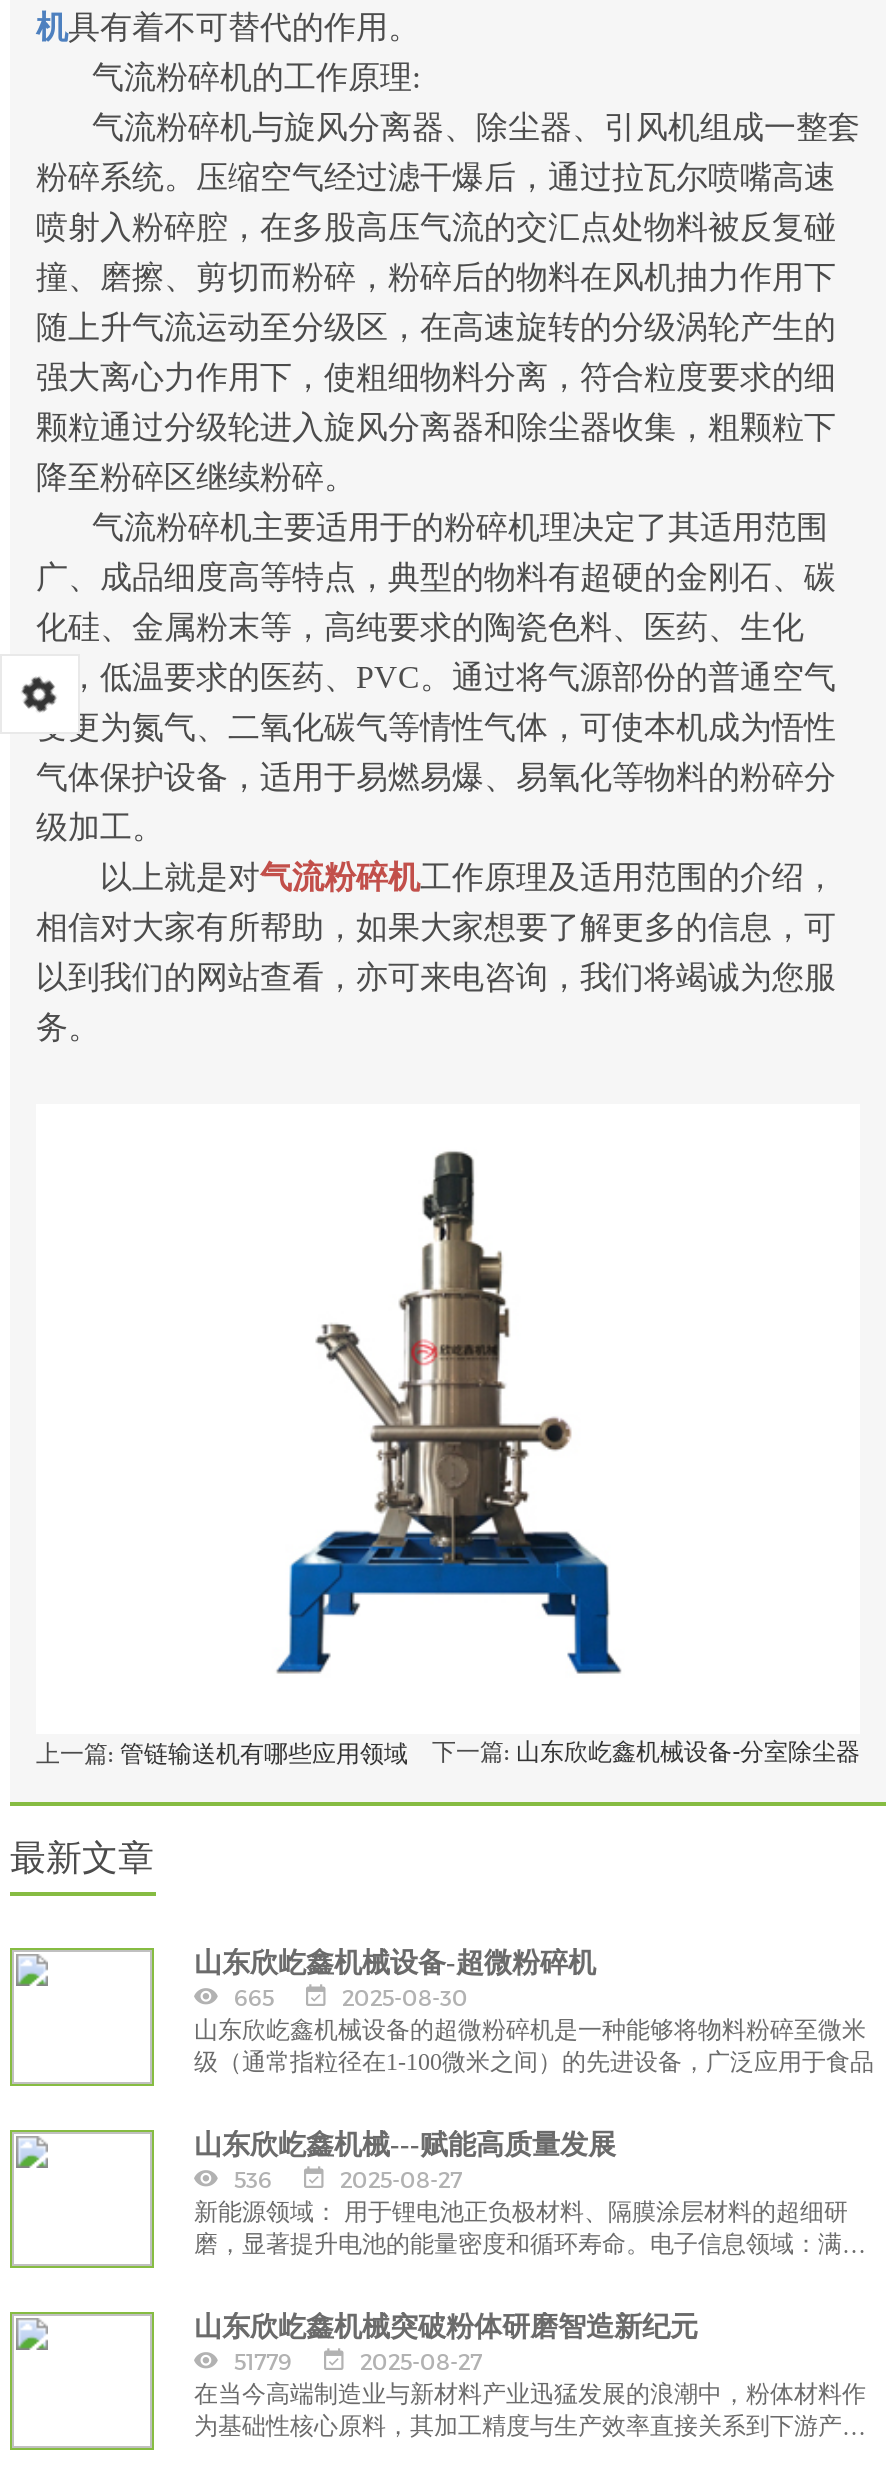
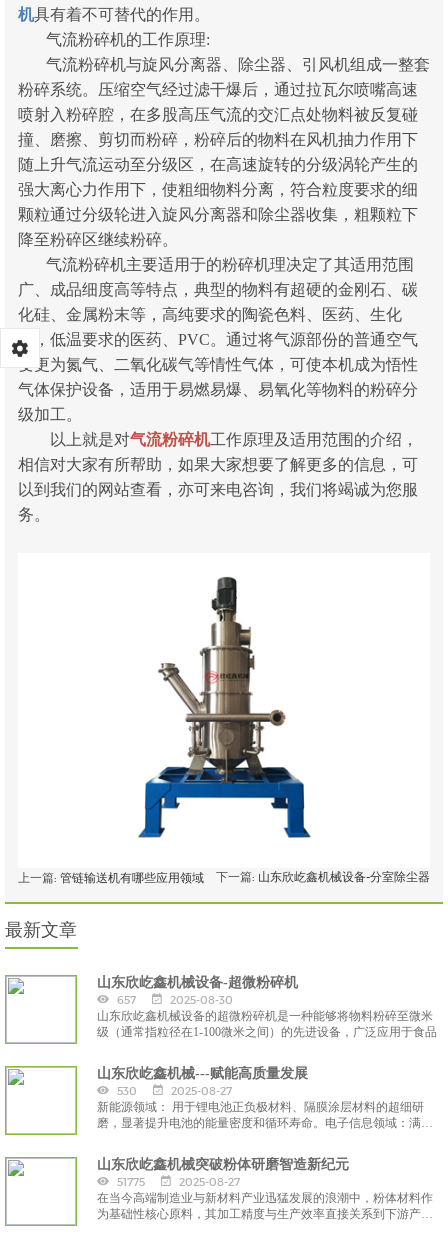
- 665
+ 657

- 536
+ 530

- 51779
+ 51775
